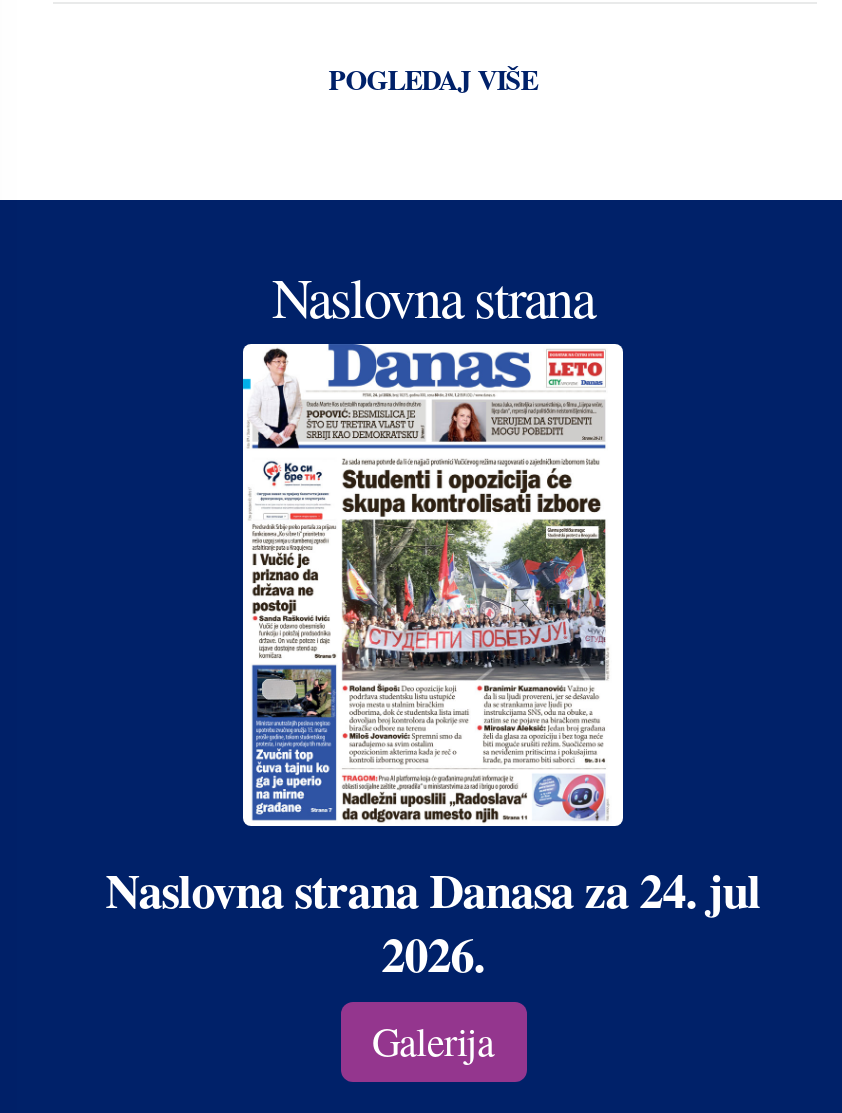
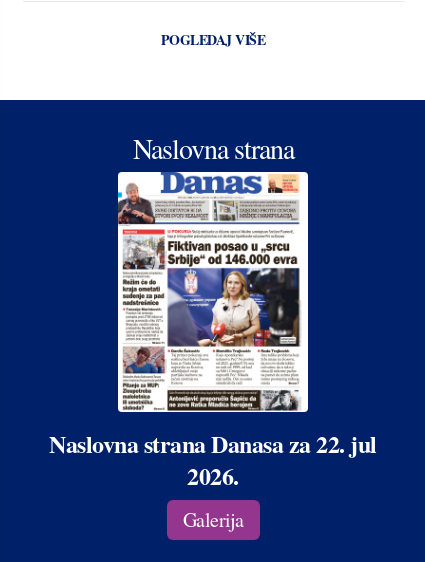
- [image]
- Naslovna strana Danasa za 24. jul
+ [image]
+ Naslovna strana Danasa za 22. jul
